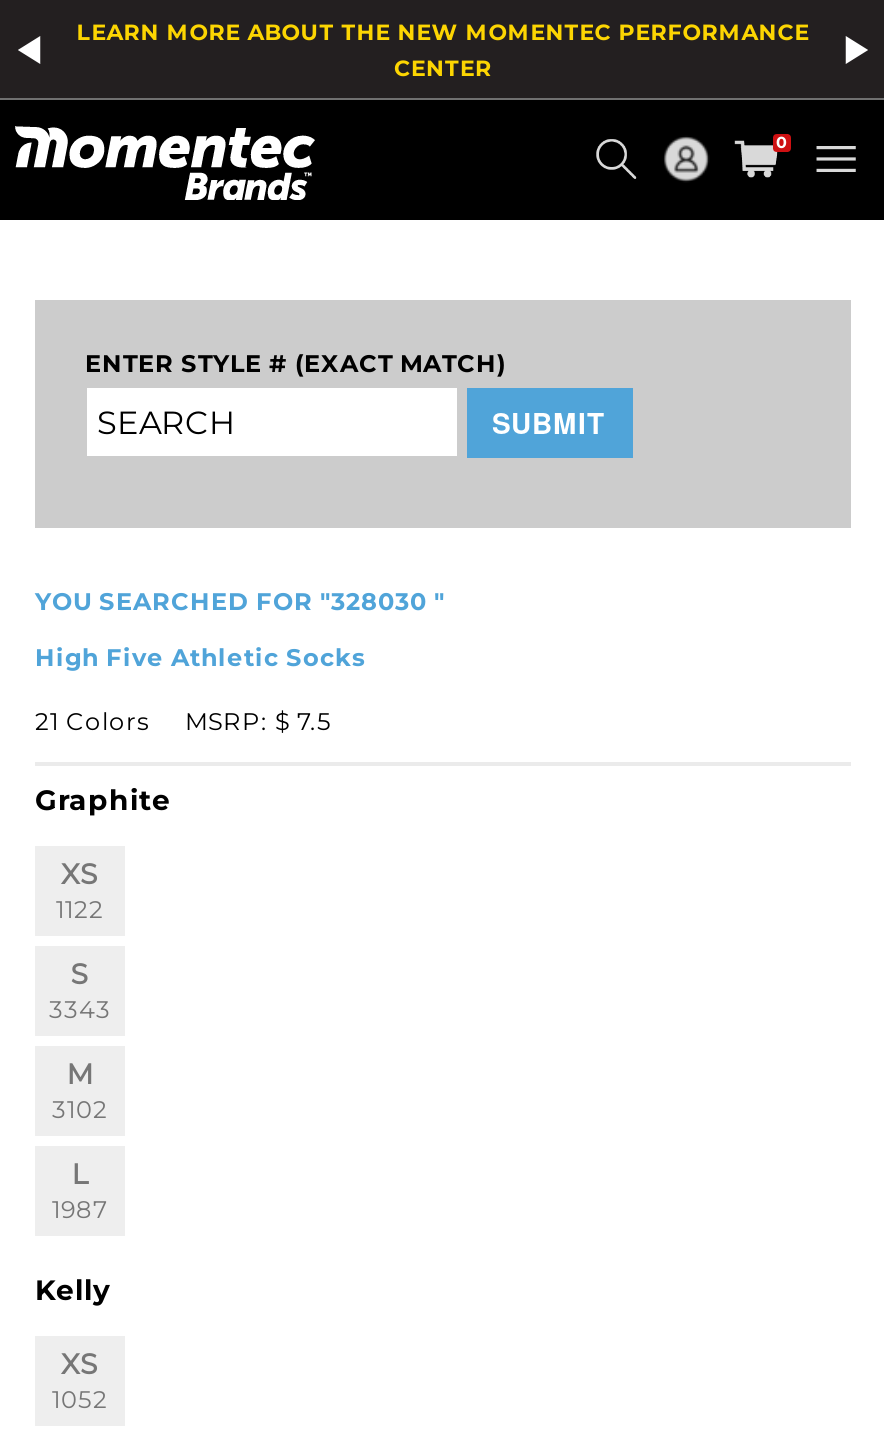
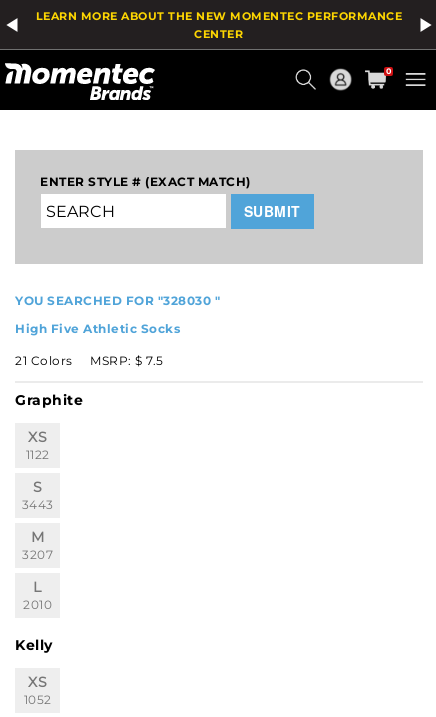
- 3343
+ 3443

- 3102
+ 3207

- 1987
+ 2010
